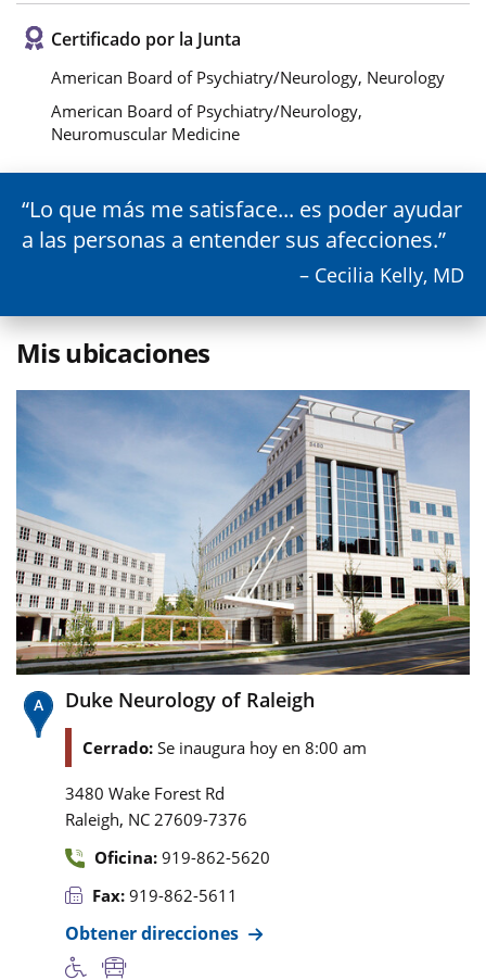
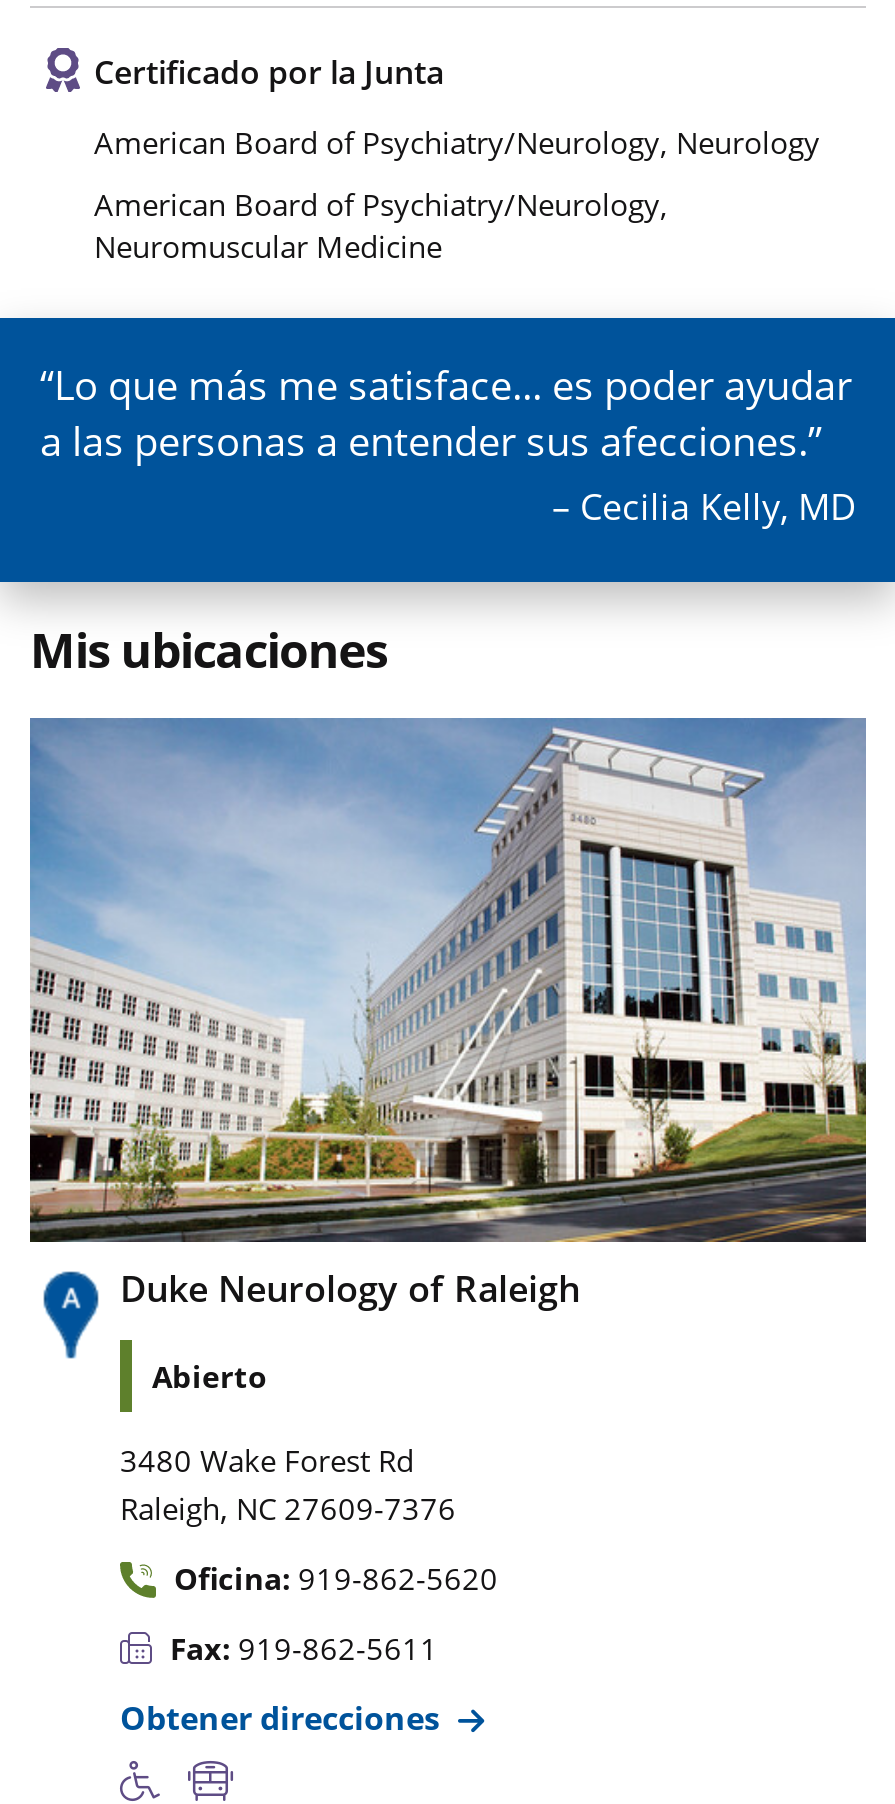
- Cerrado: Se inaugura hoy en 8:00 am
+ Abierto
